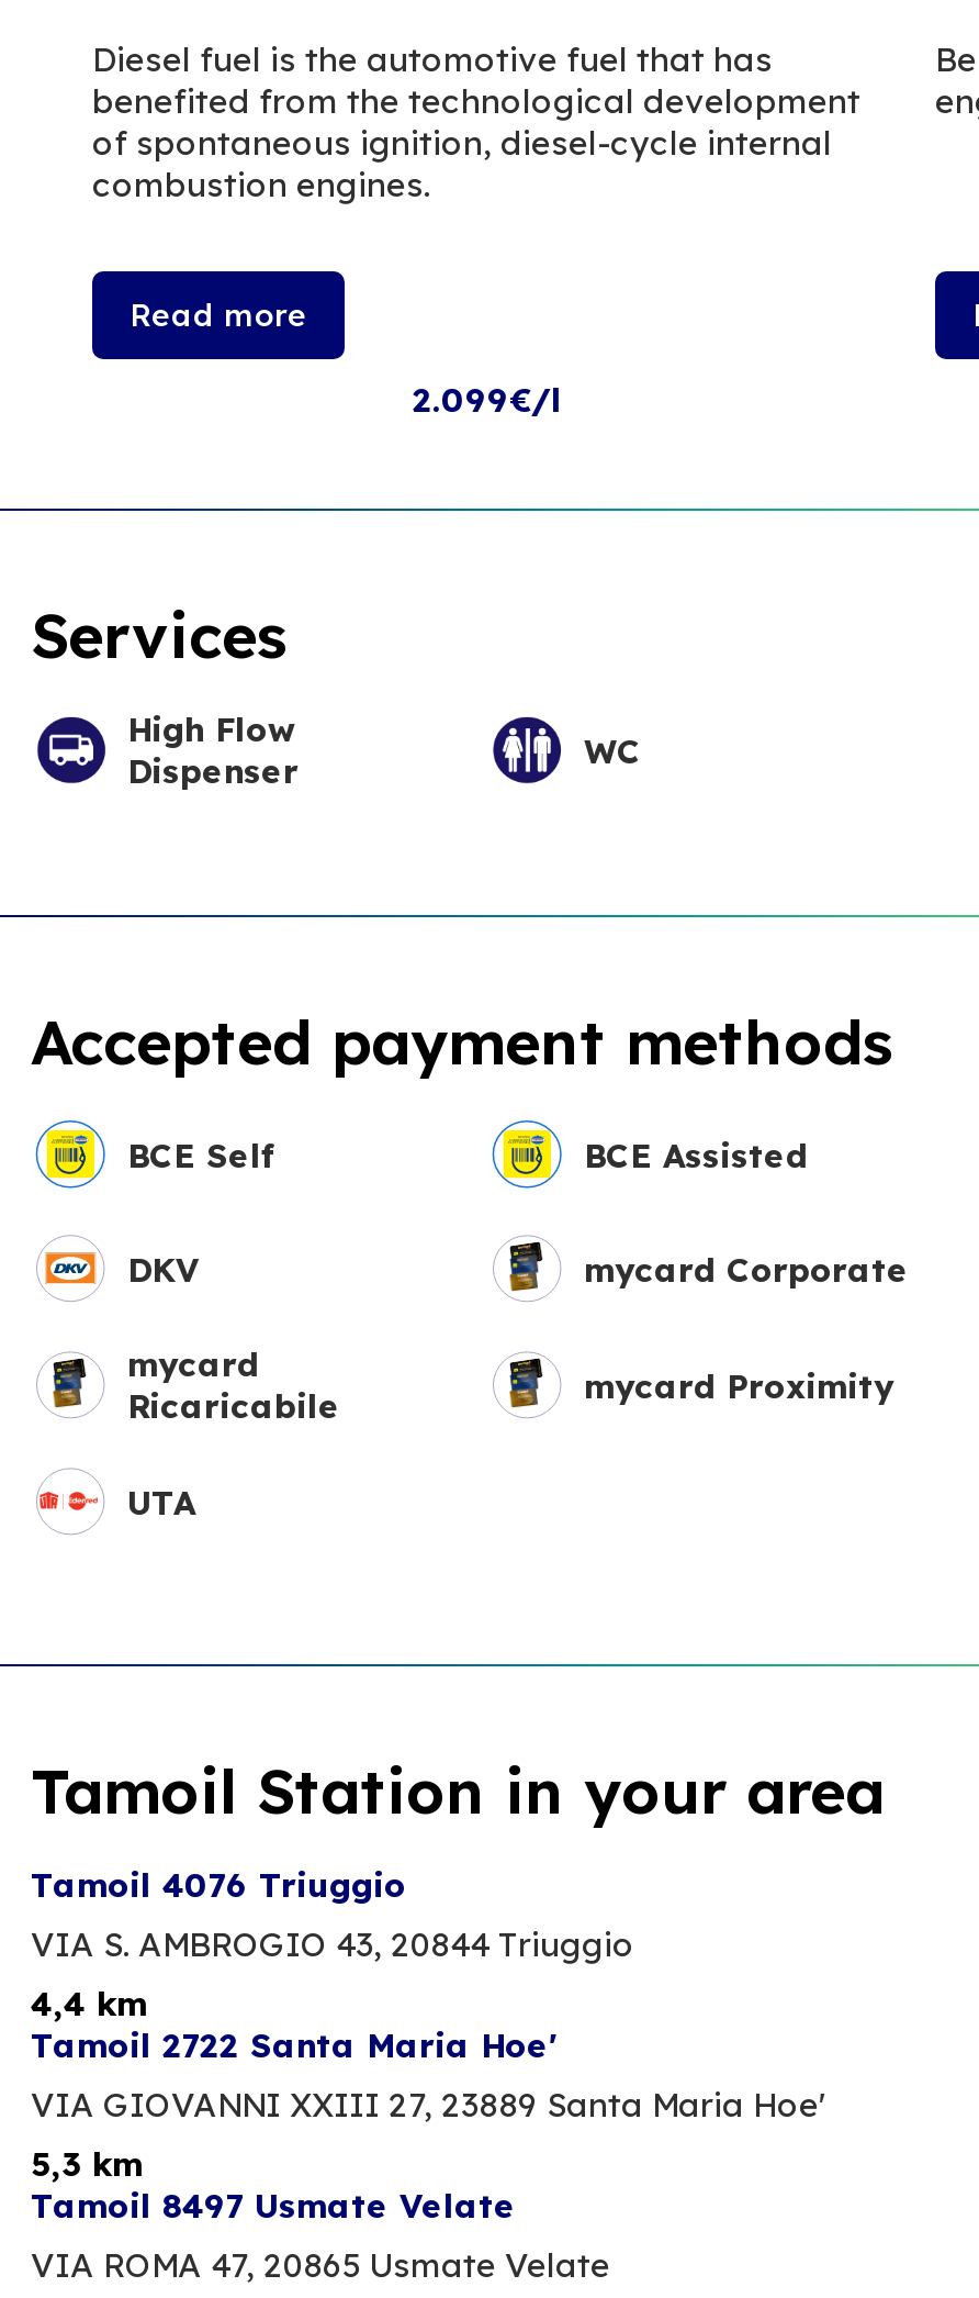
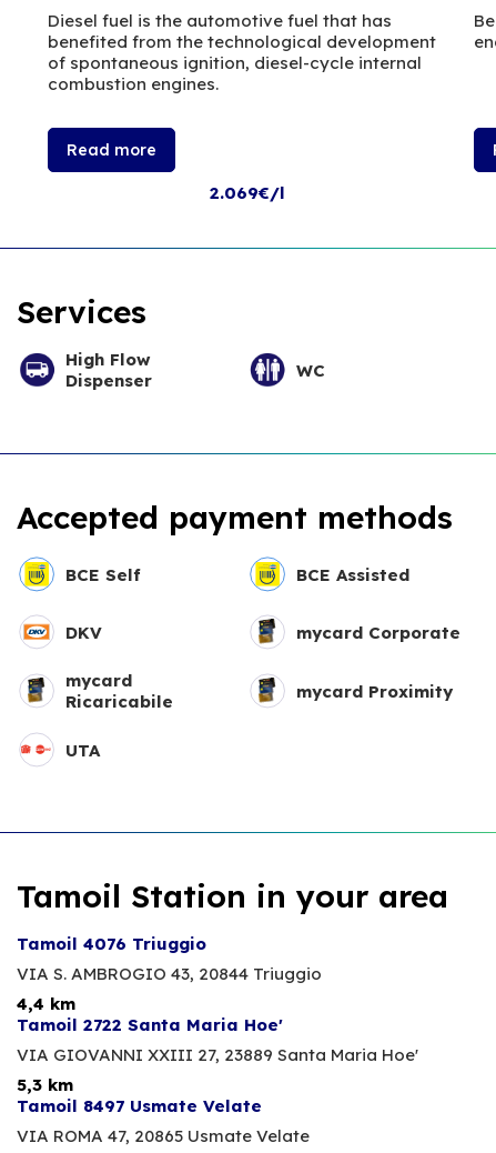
- 2.099€/l
+ 2.069€/l
